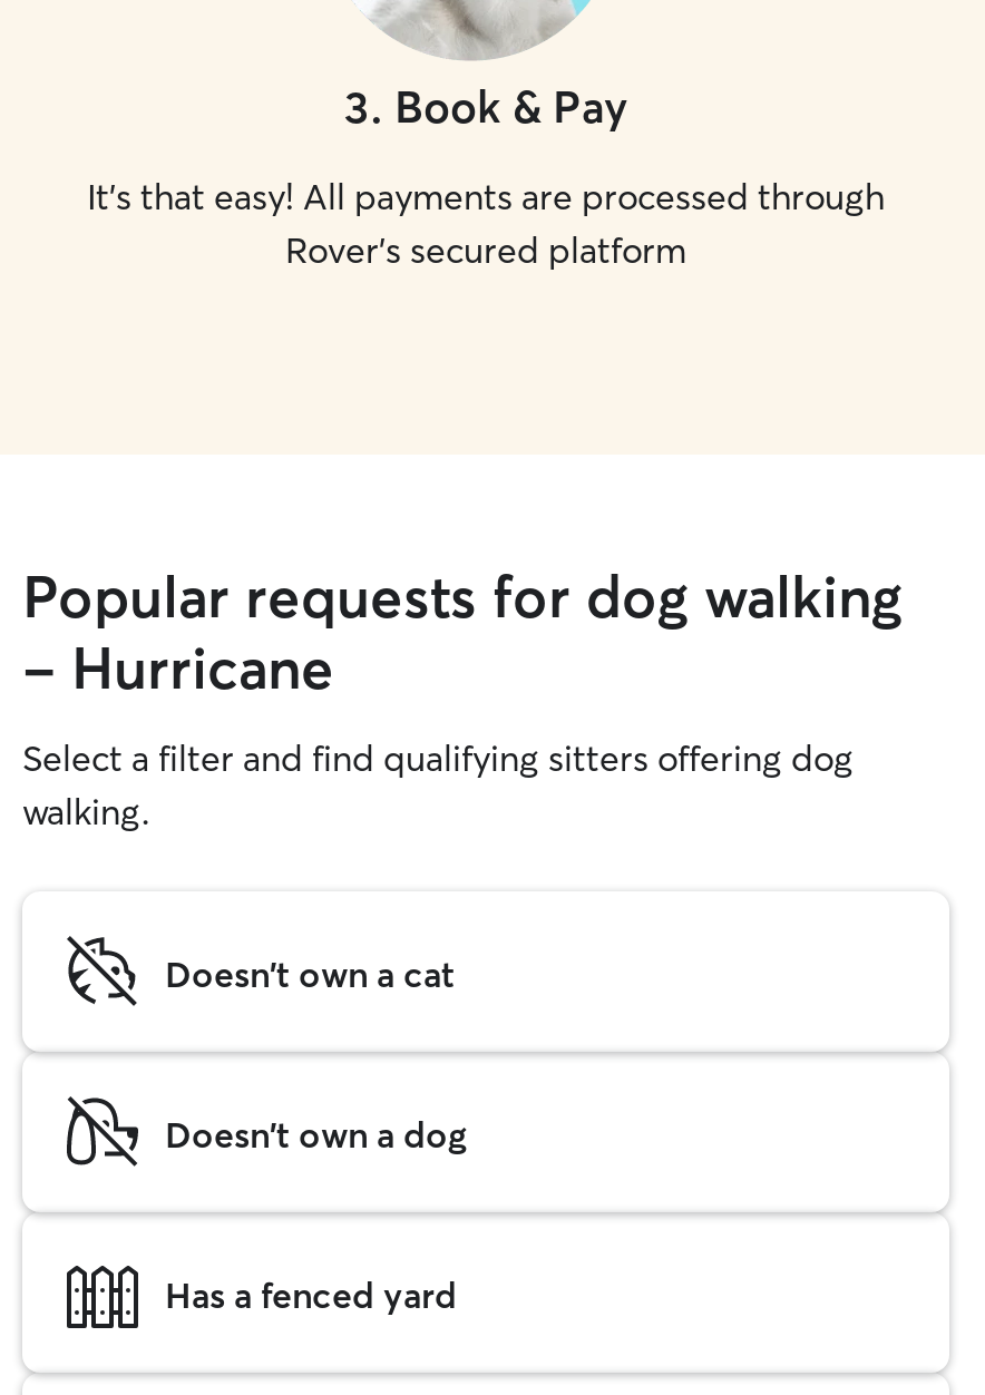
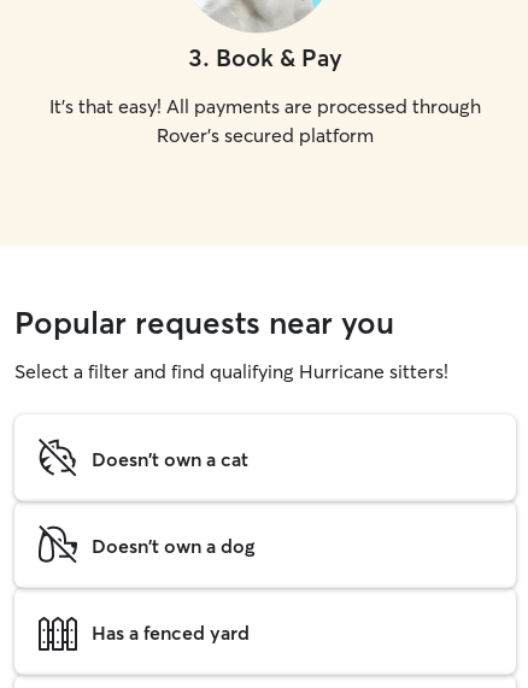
- Popular requests for dog walking
- - Hurricane
- Select a filter and find qualifying sitters offering dog
- walking.
+ Popular requests near you
+ Select a filter and find qualifying Hurricane sitters!
